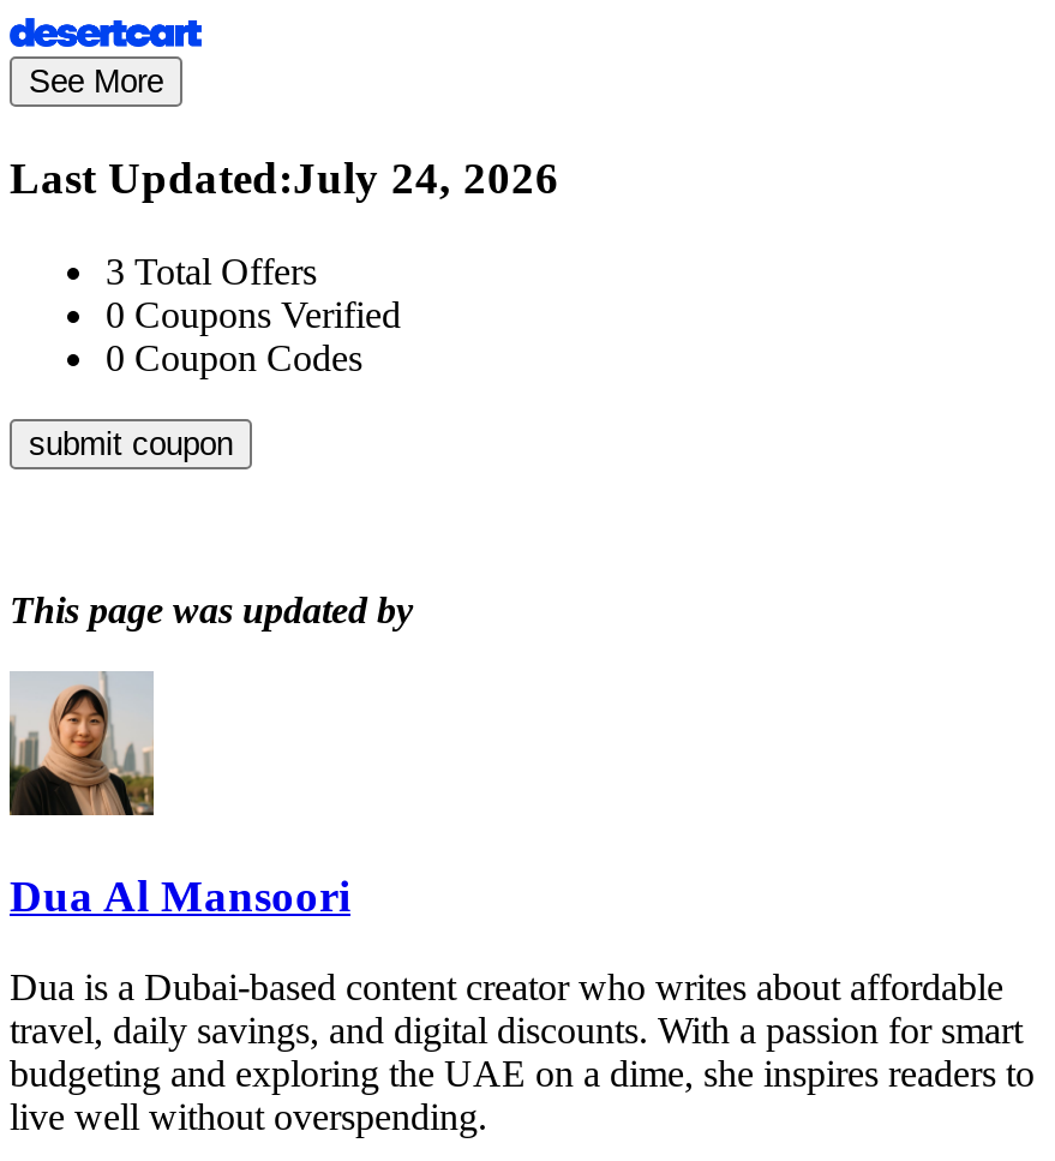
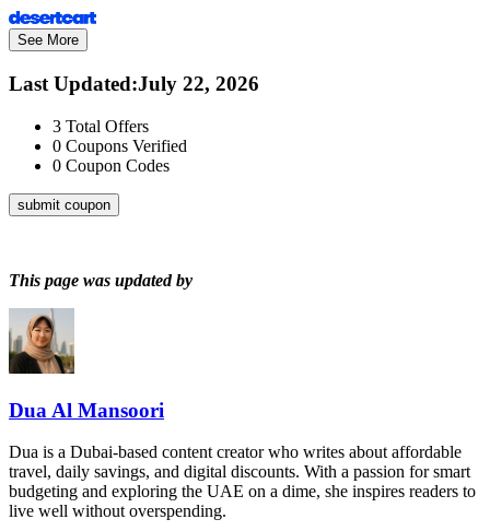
- Last Updated:July 24, 2026
+ Last Updated:July 22, 2026
